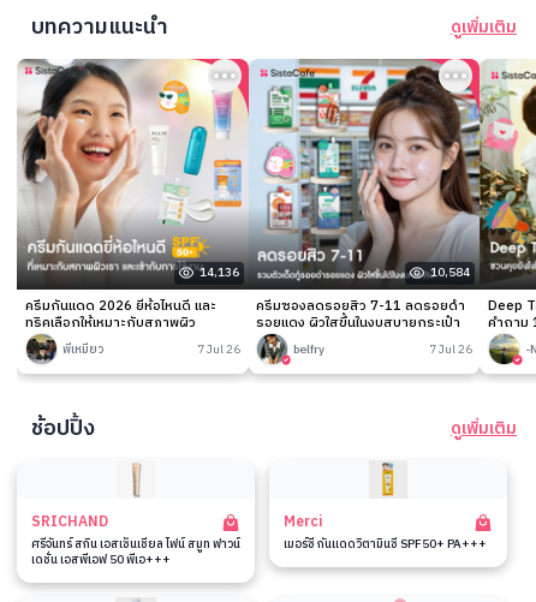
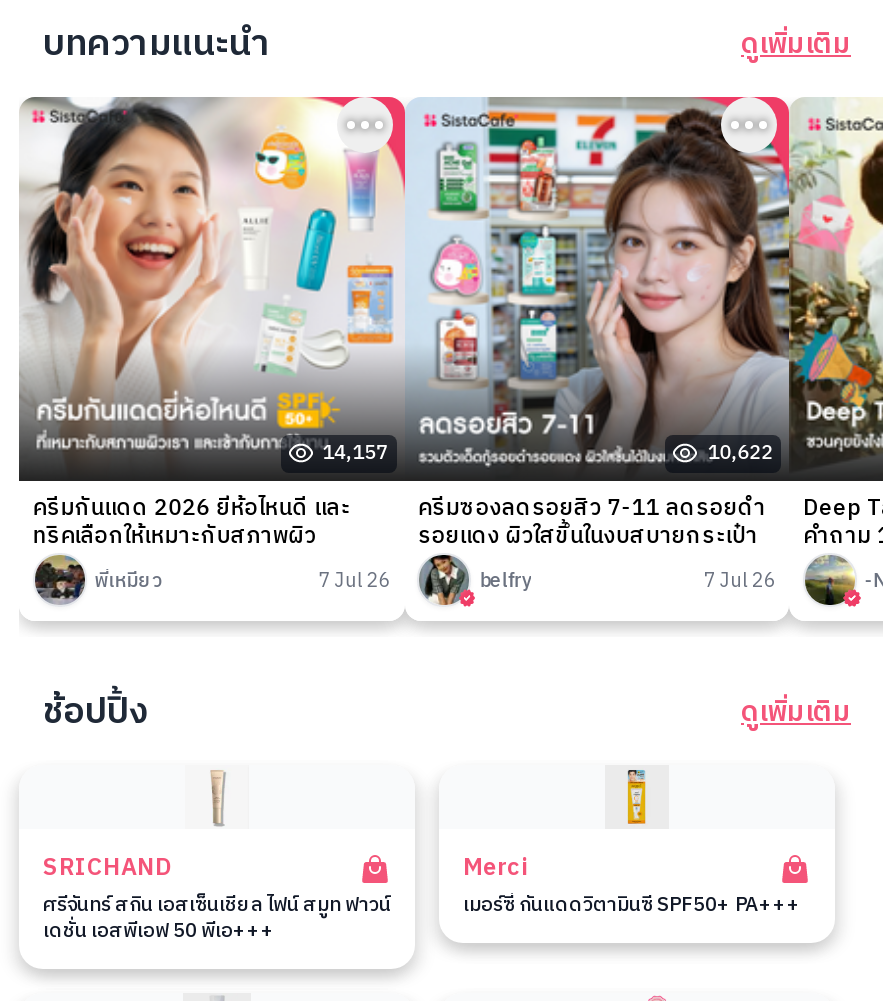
- 14,136
+ 14,157

- 10,584
+ 10,622
